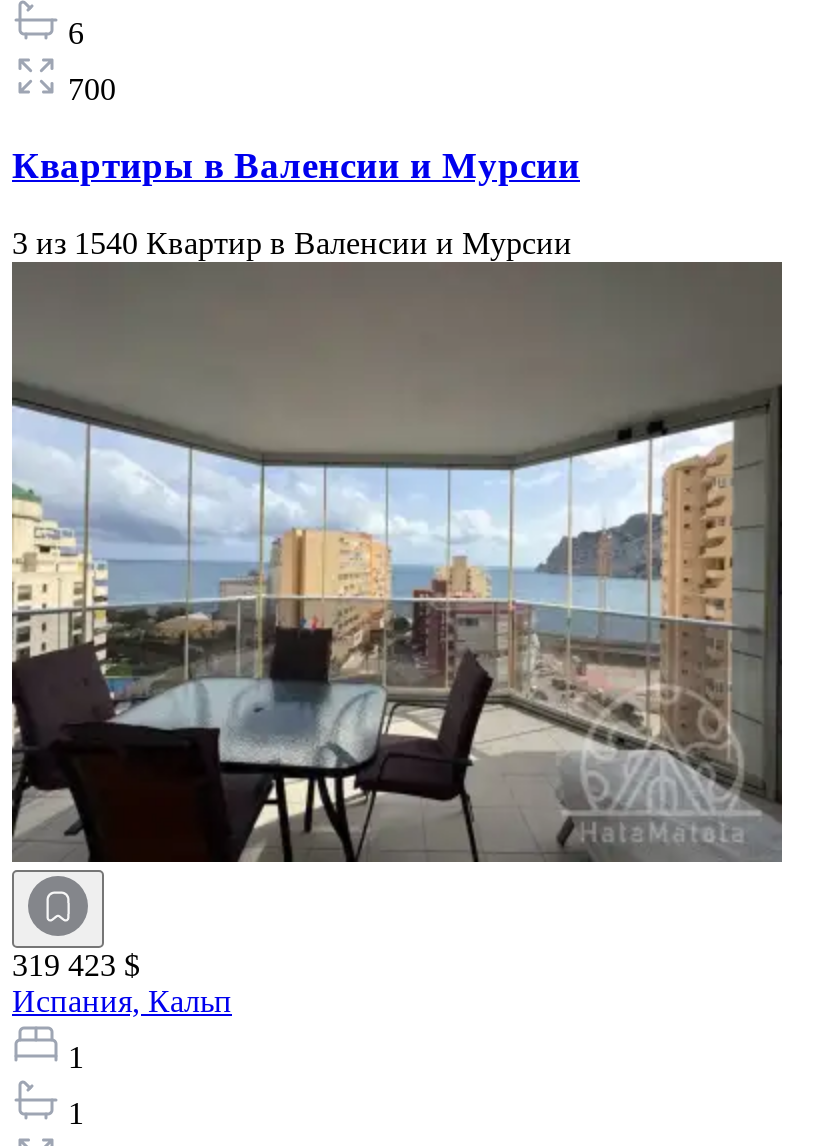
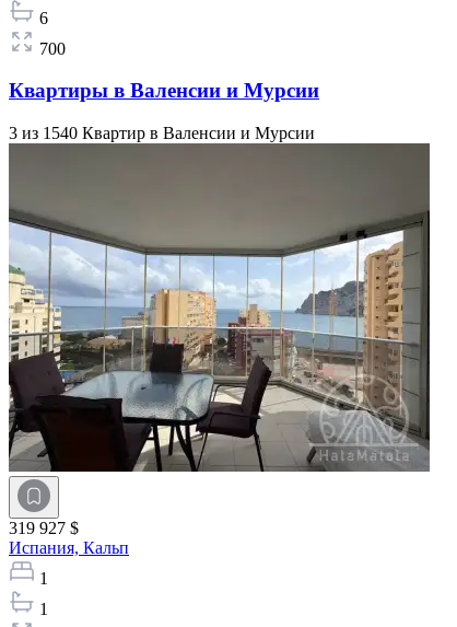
- 319 423 $
+ 319 927 $
